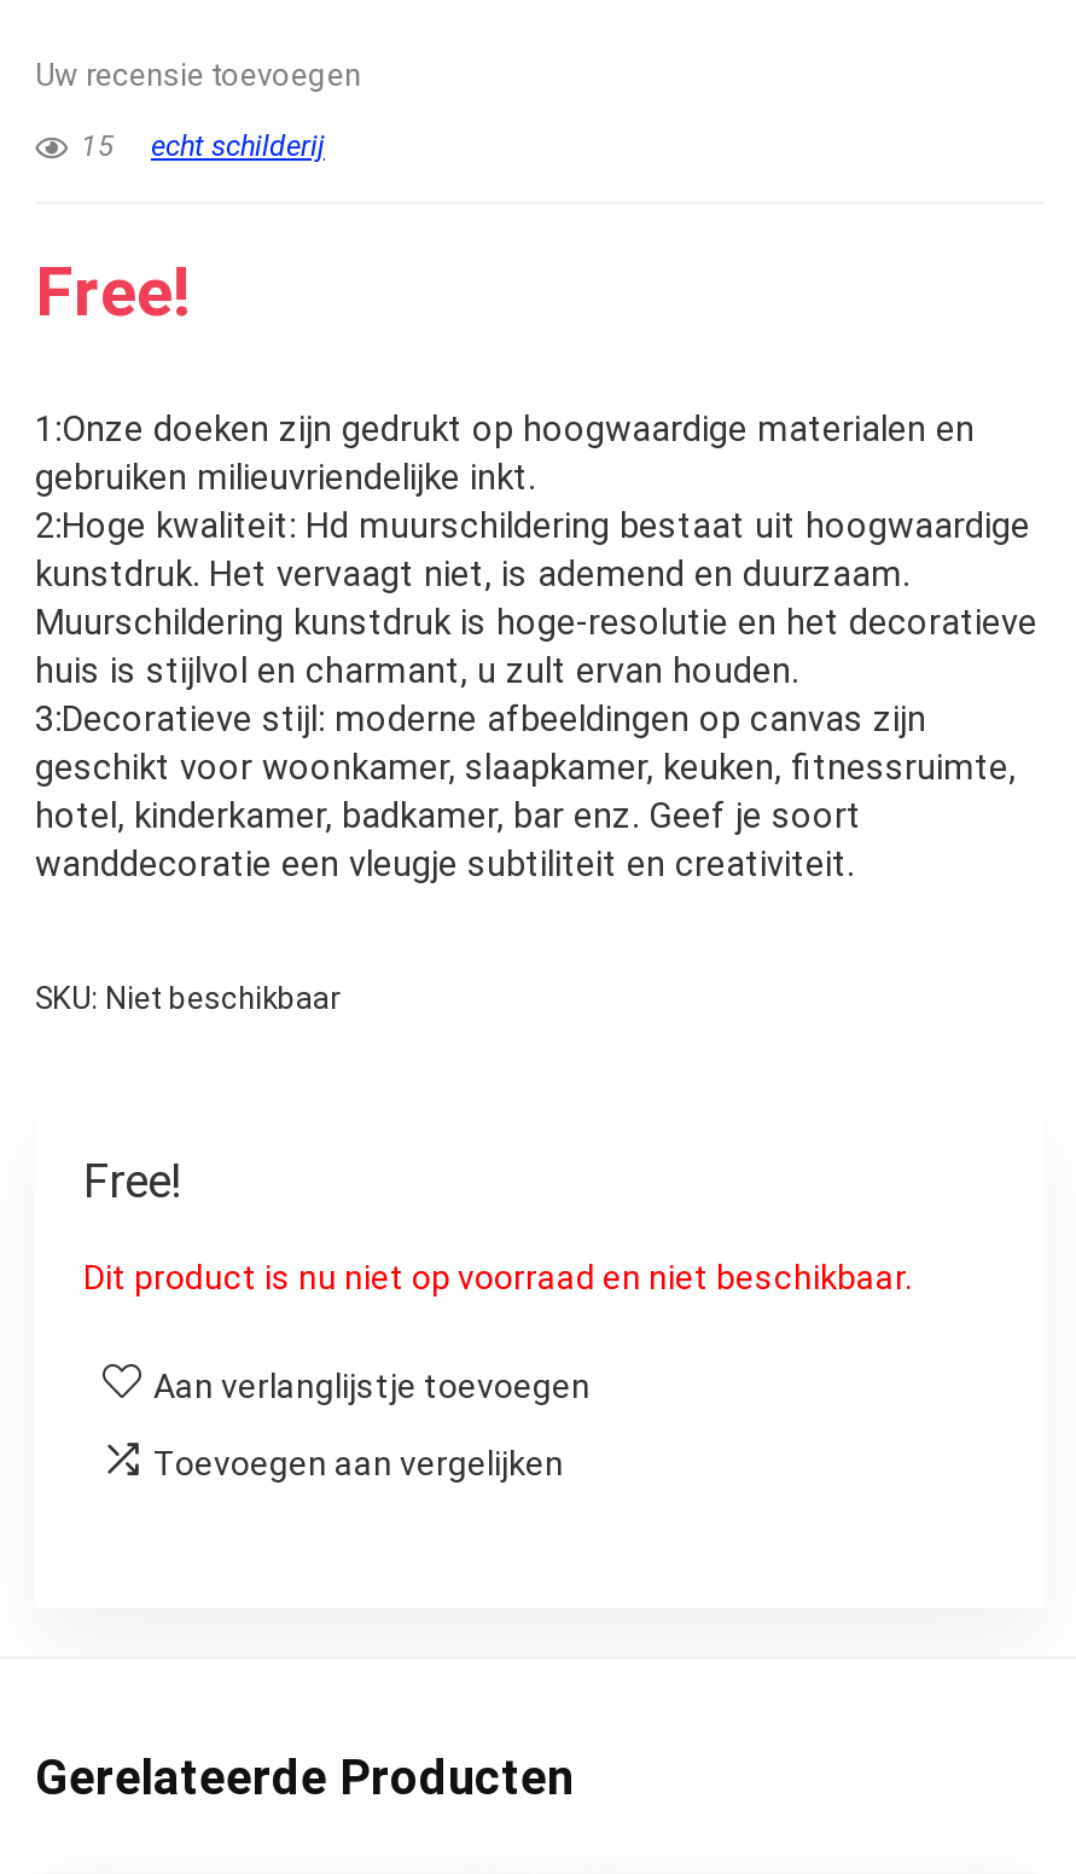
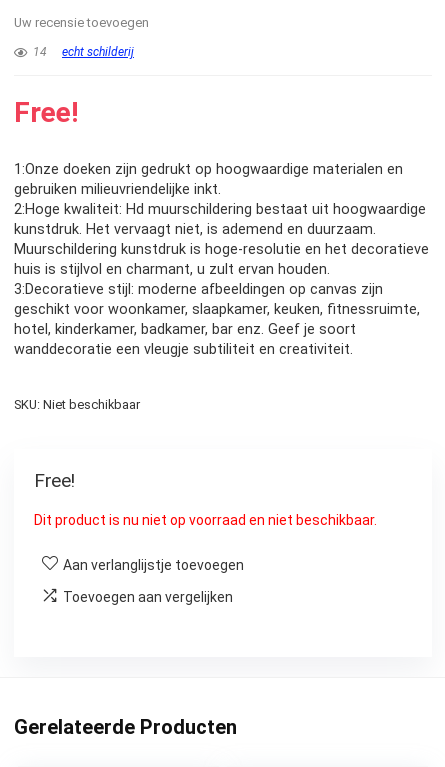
- 15 echt schilderij
+ 14 echt schilderij
